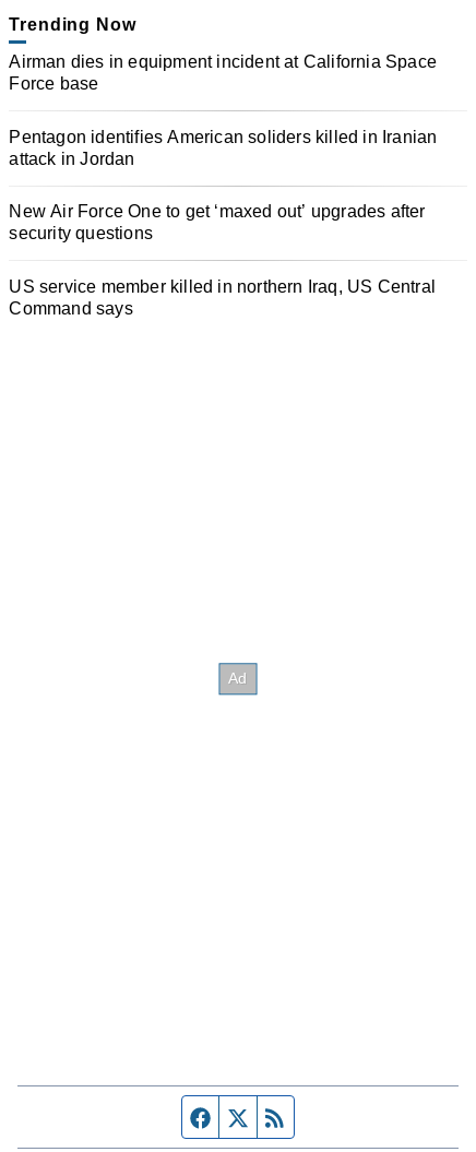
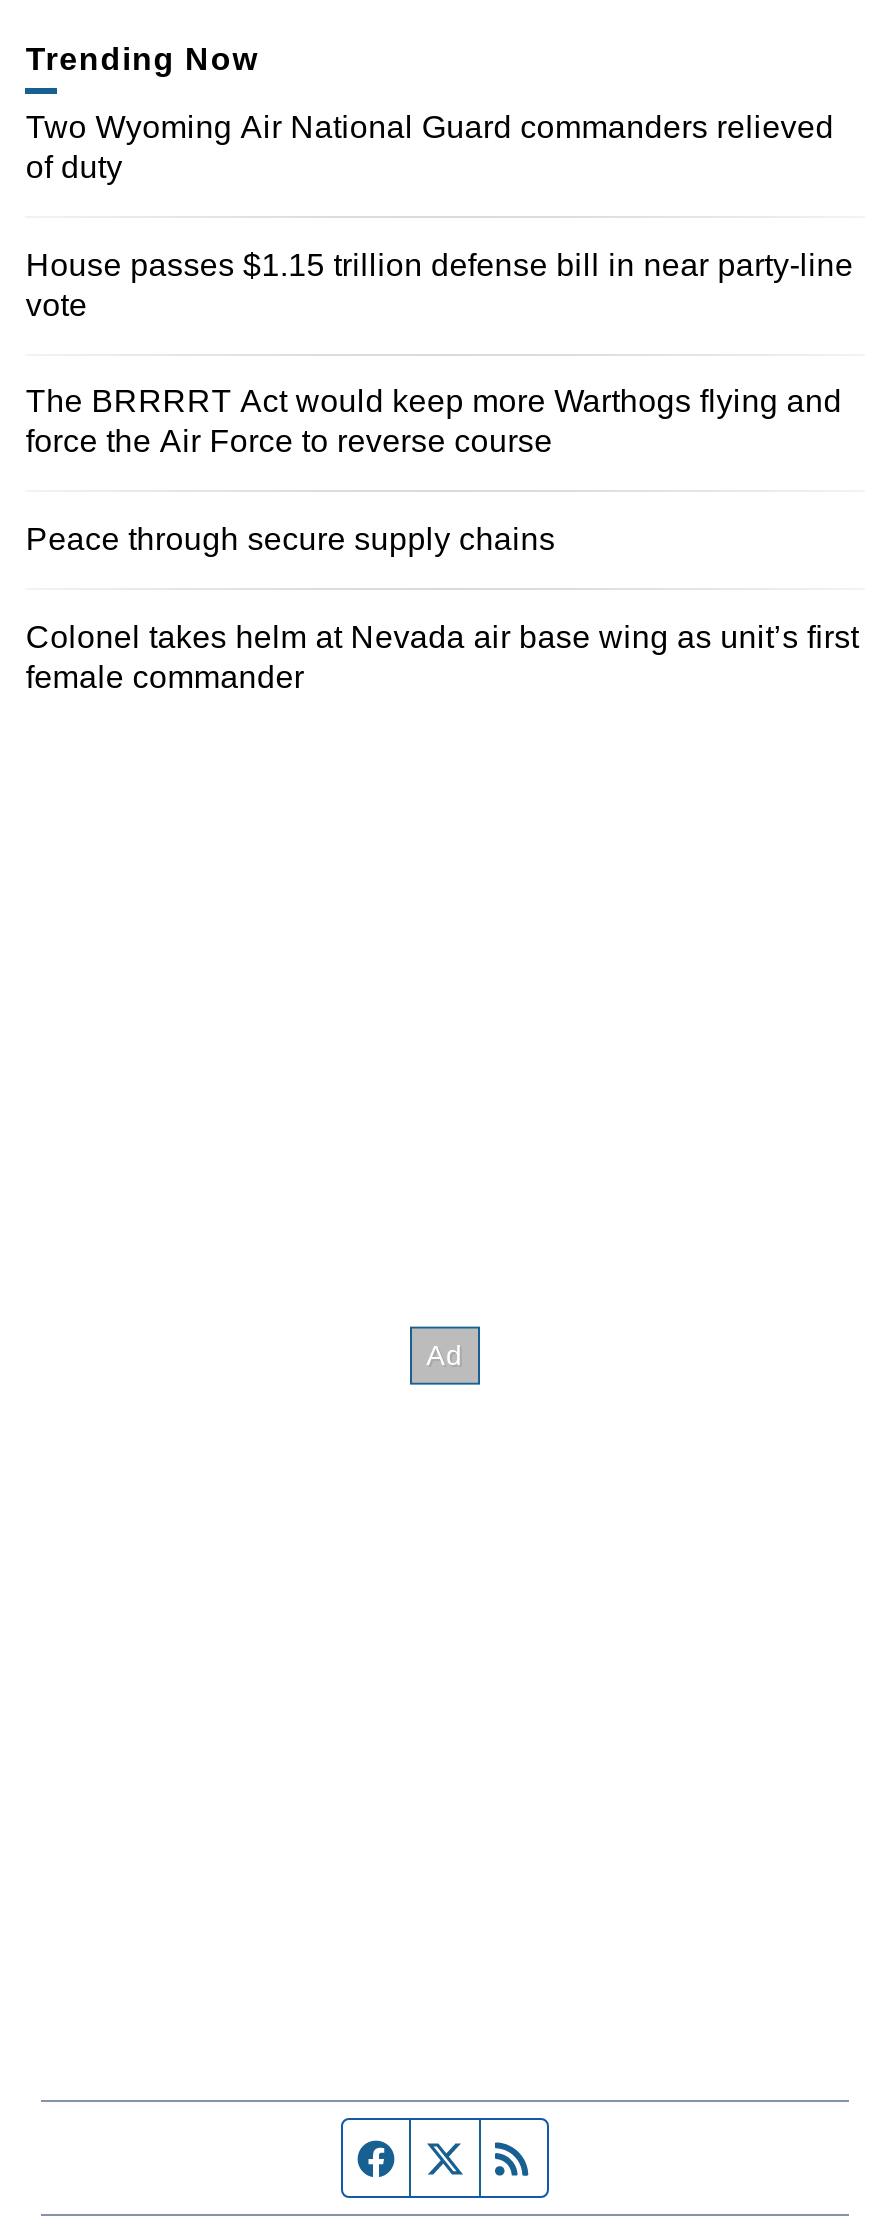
- Airman dies in equipment incident at California Space
- Force base
- Pentagon identifies American soliders killed in Iranian
- attack in Jordan
- New Air Force One to get ‘maxed out’ upgrades after
- security questions
- US service member killed in northern Iraq, US Central
- Command says
+ Two Wyoming Air National Guard commanders relieved
+ of duty
+ House passes $1.15 trillion defense bill in near party-line
+ vote
+ The BRRRRT Act would keep more Warthogs flying and
+ force the Air Force to reverse course
+ Peace through secure supply chains
+ Colonel takes helm at Nevada air base wing as unit’s first
+ female commander
